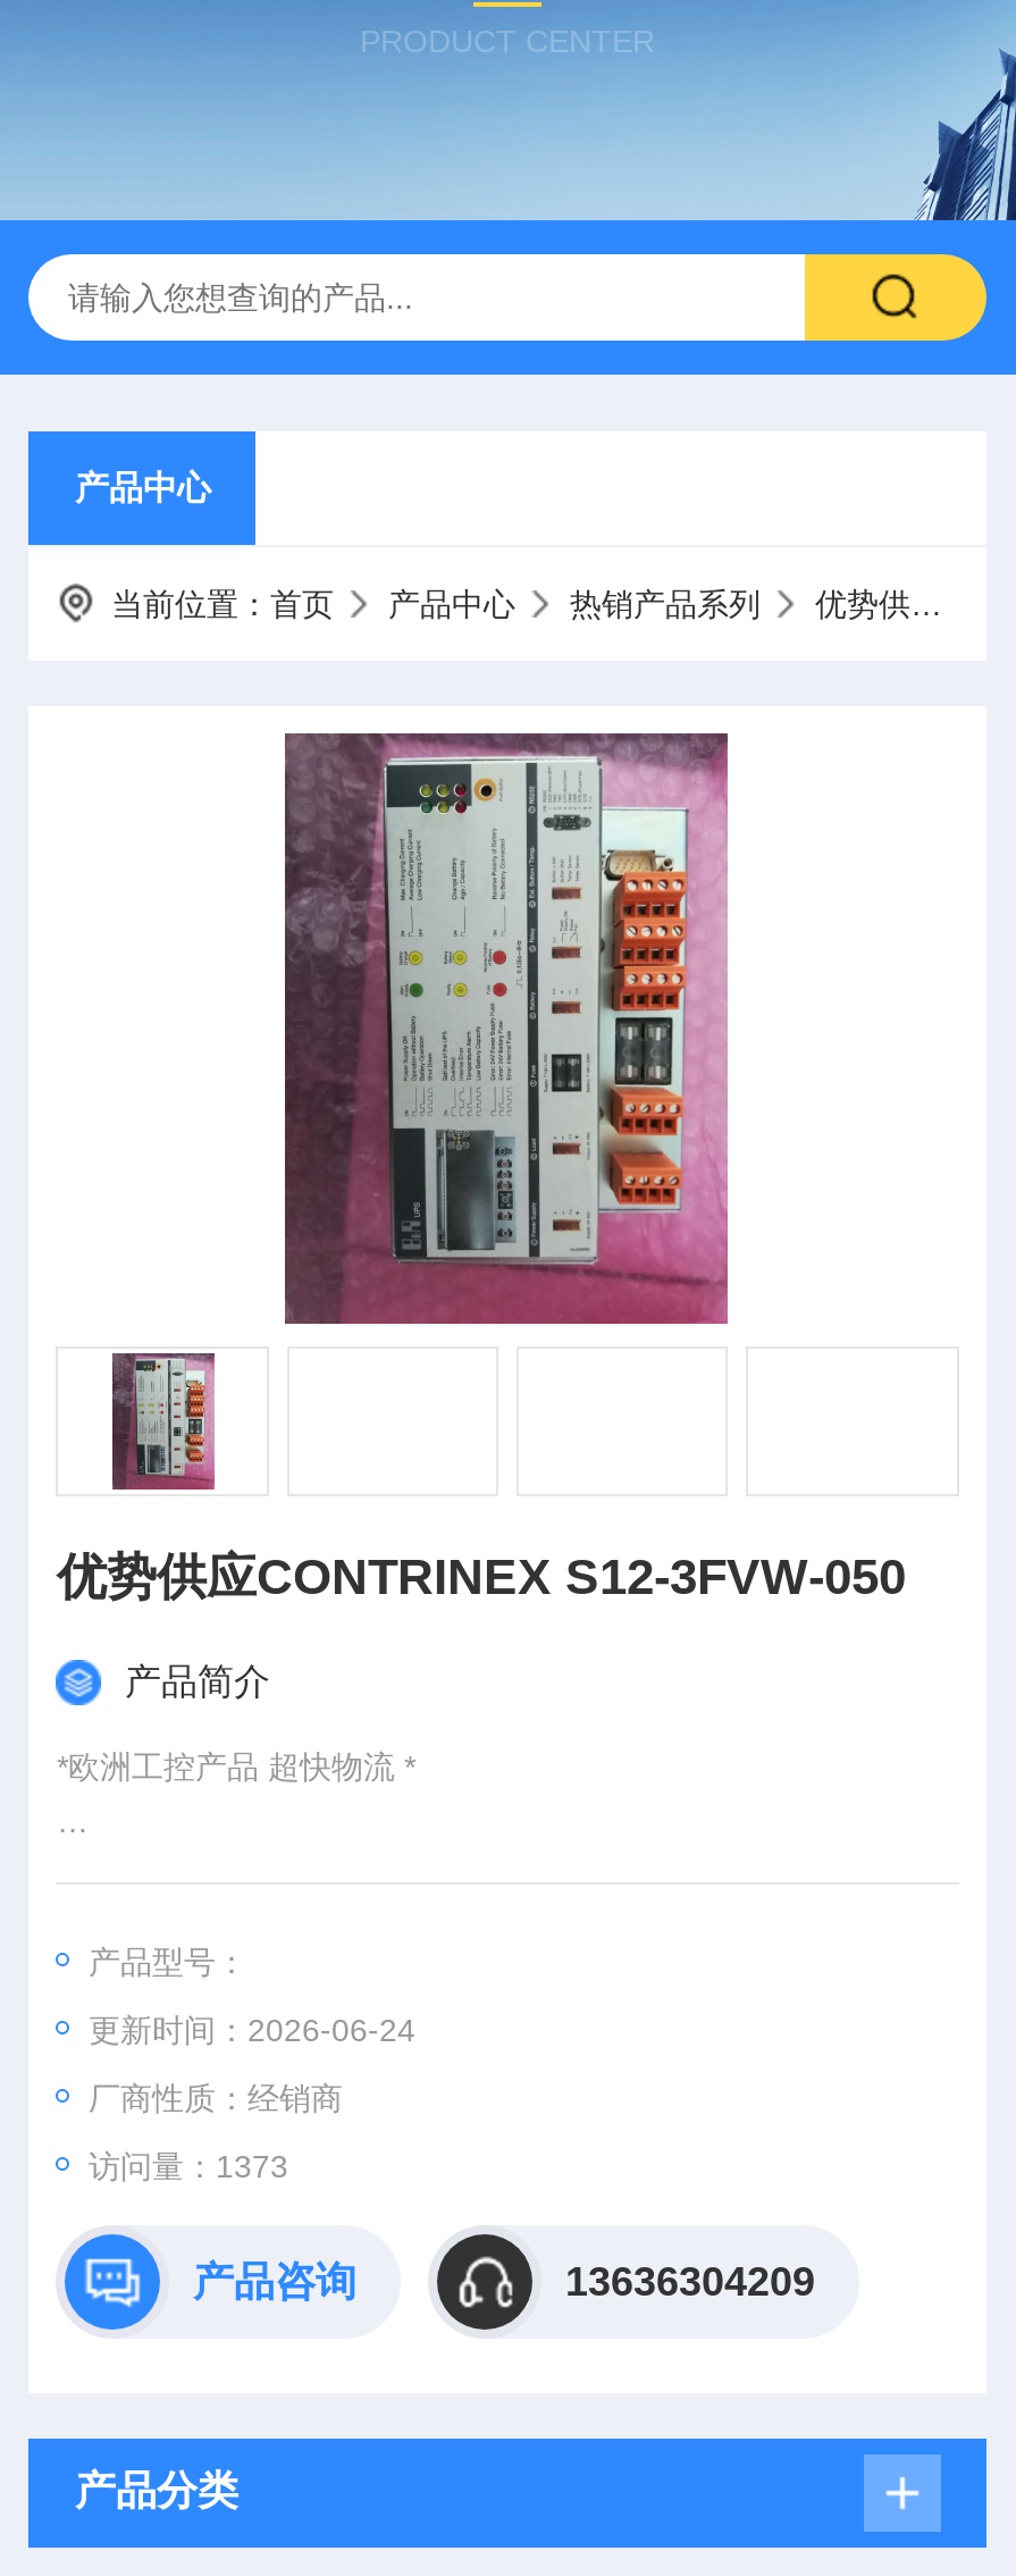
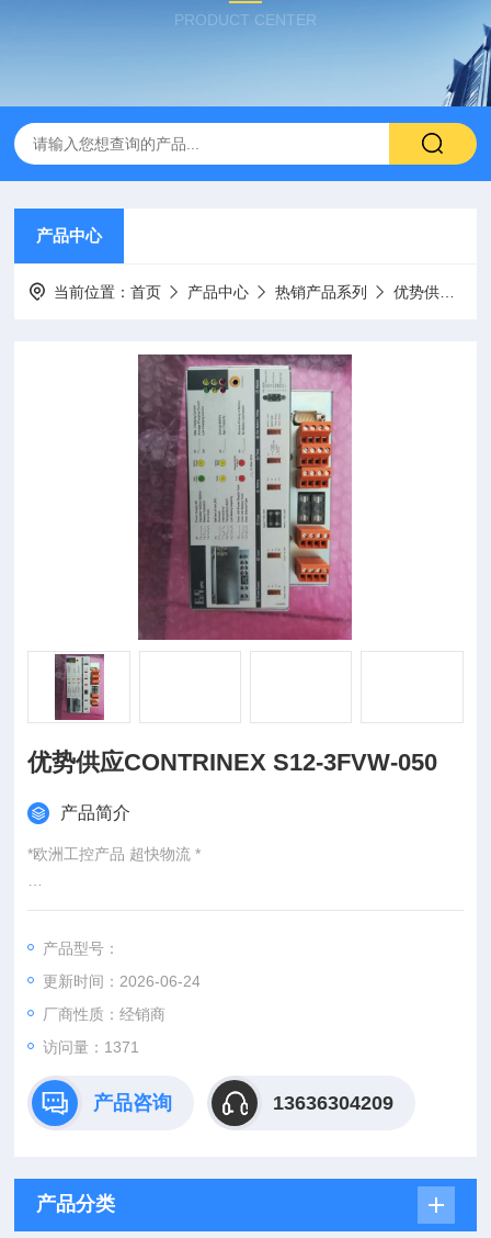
- 访问量：1373
+ 访问量：1371
